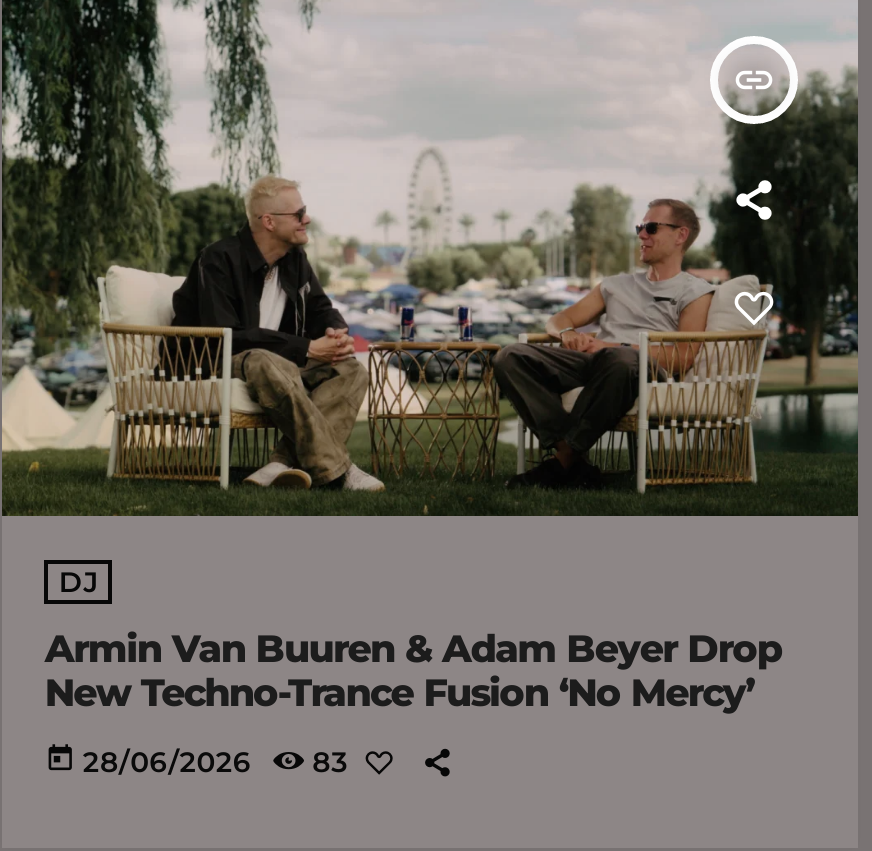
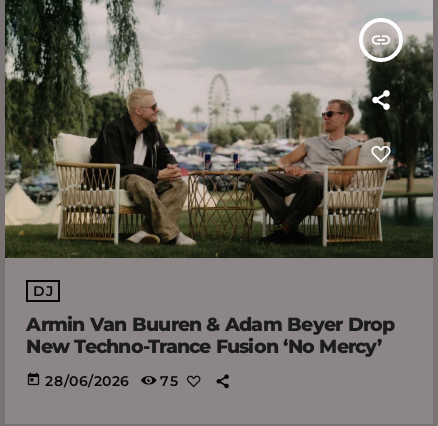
- 83
+ 75
